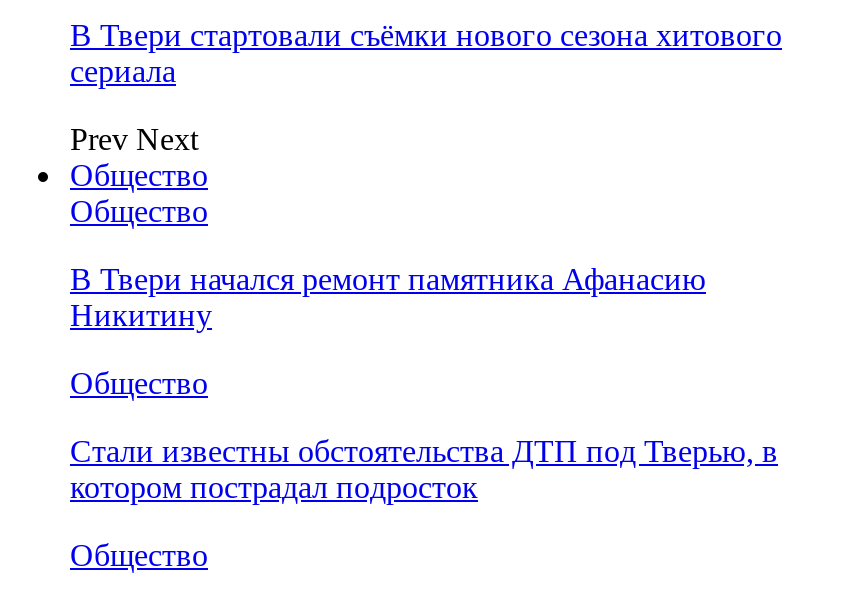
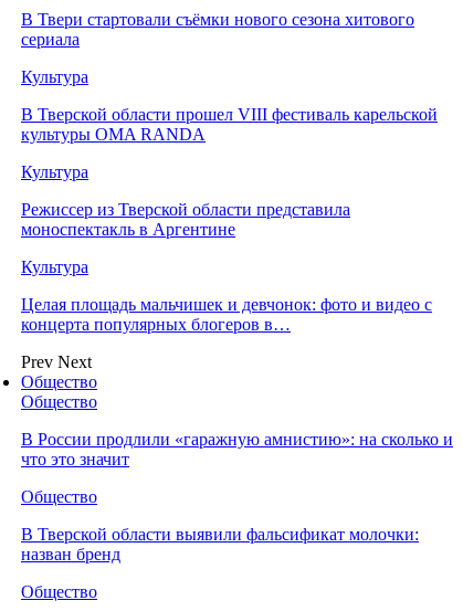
+ Культура
+ В Тверской области прошел VIII фестиваль карельской
+ культуры OMA RANDA
+ Культура
+ Режиссер из Тверской области представила
+ моноспектакль в Аргентине
+ Культура
+ Целая площадь мальчишек и девчонок: фото и видео с
+ концерта популярных блогеров в…

- В Твери начался ремонт памятника Афанасию
- Никитину
+ В России продлили «гаражную амнистию»: на сколько и
+ что это значит

- Стали известны обстоятельства ДТП под Тверью, в
- котором пострадал подросток
+ В Тверской области выявили фальсификат молочки:
+ назван бренд
